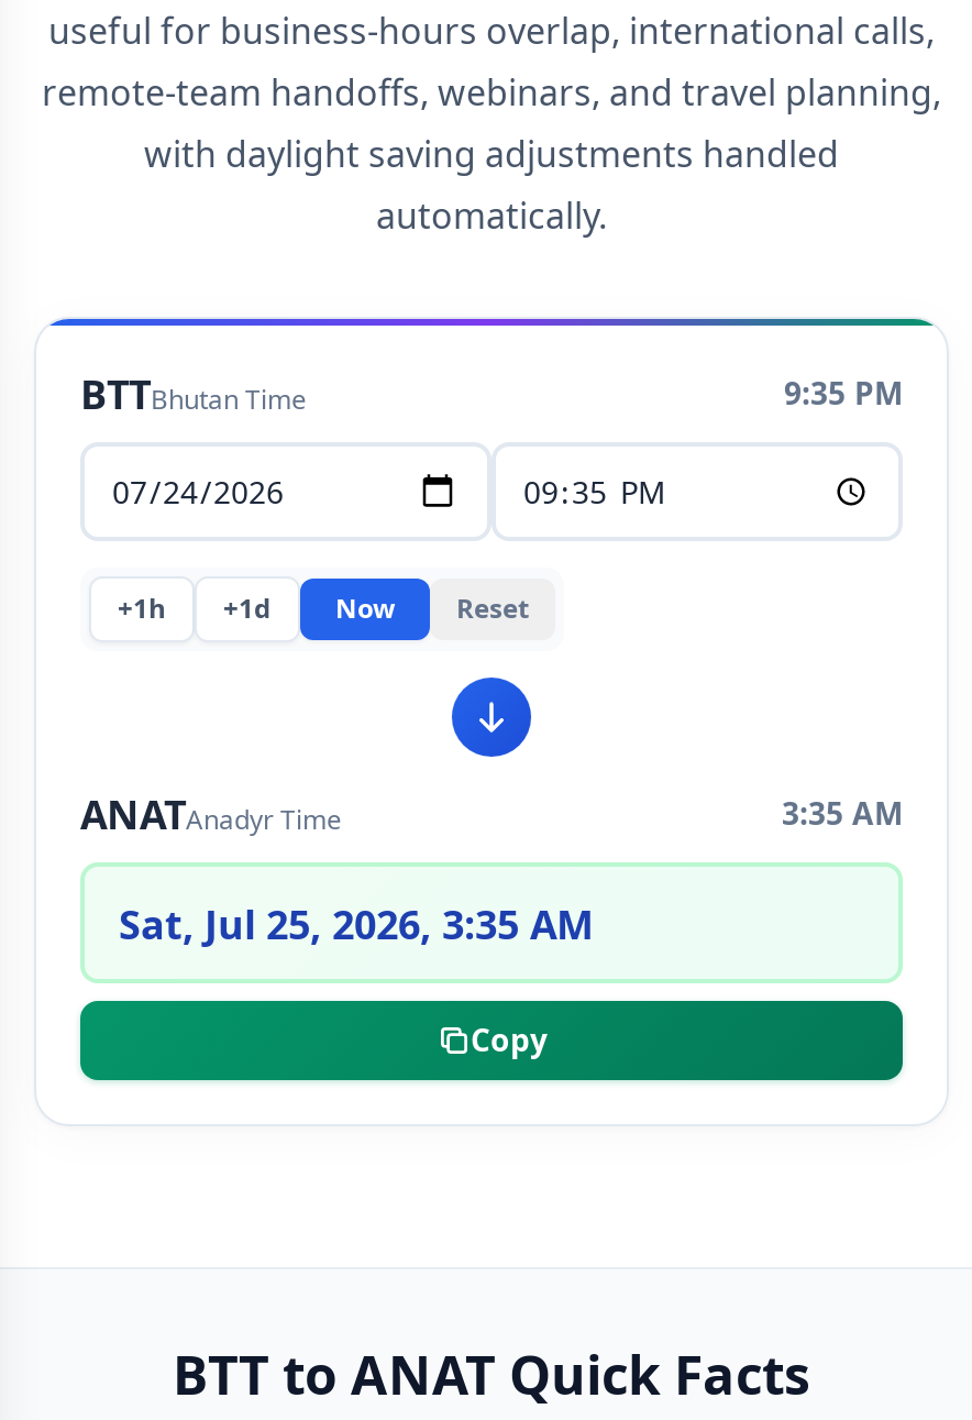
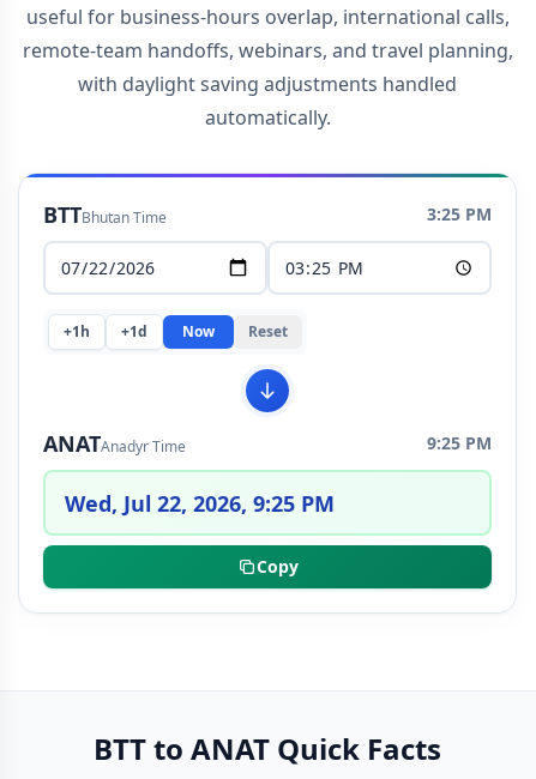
- 9:35 PM
+ 3:25 PM

- 3:35 AM
+ 9:25 PM

- Sat, Jul 25, 2026, 3:35 AM
+ Wed, Jul 22, 2026, 9:25 PM
